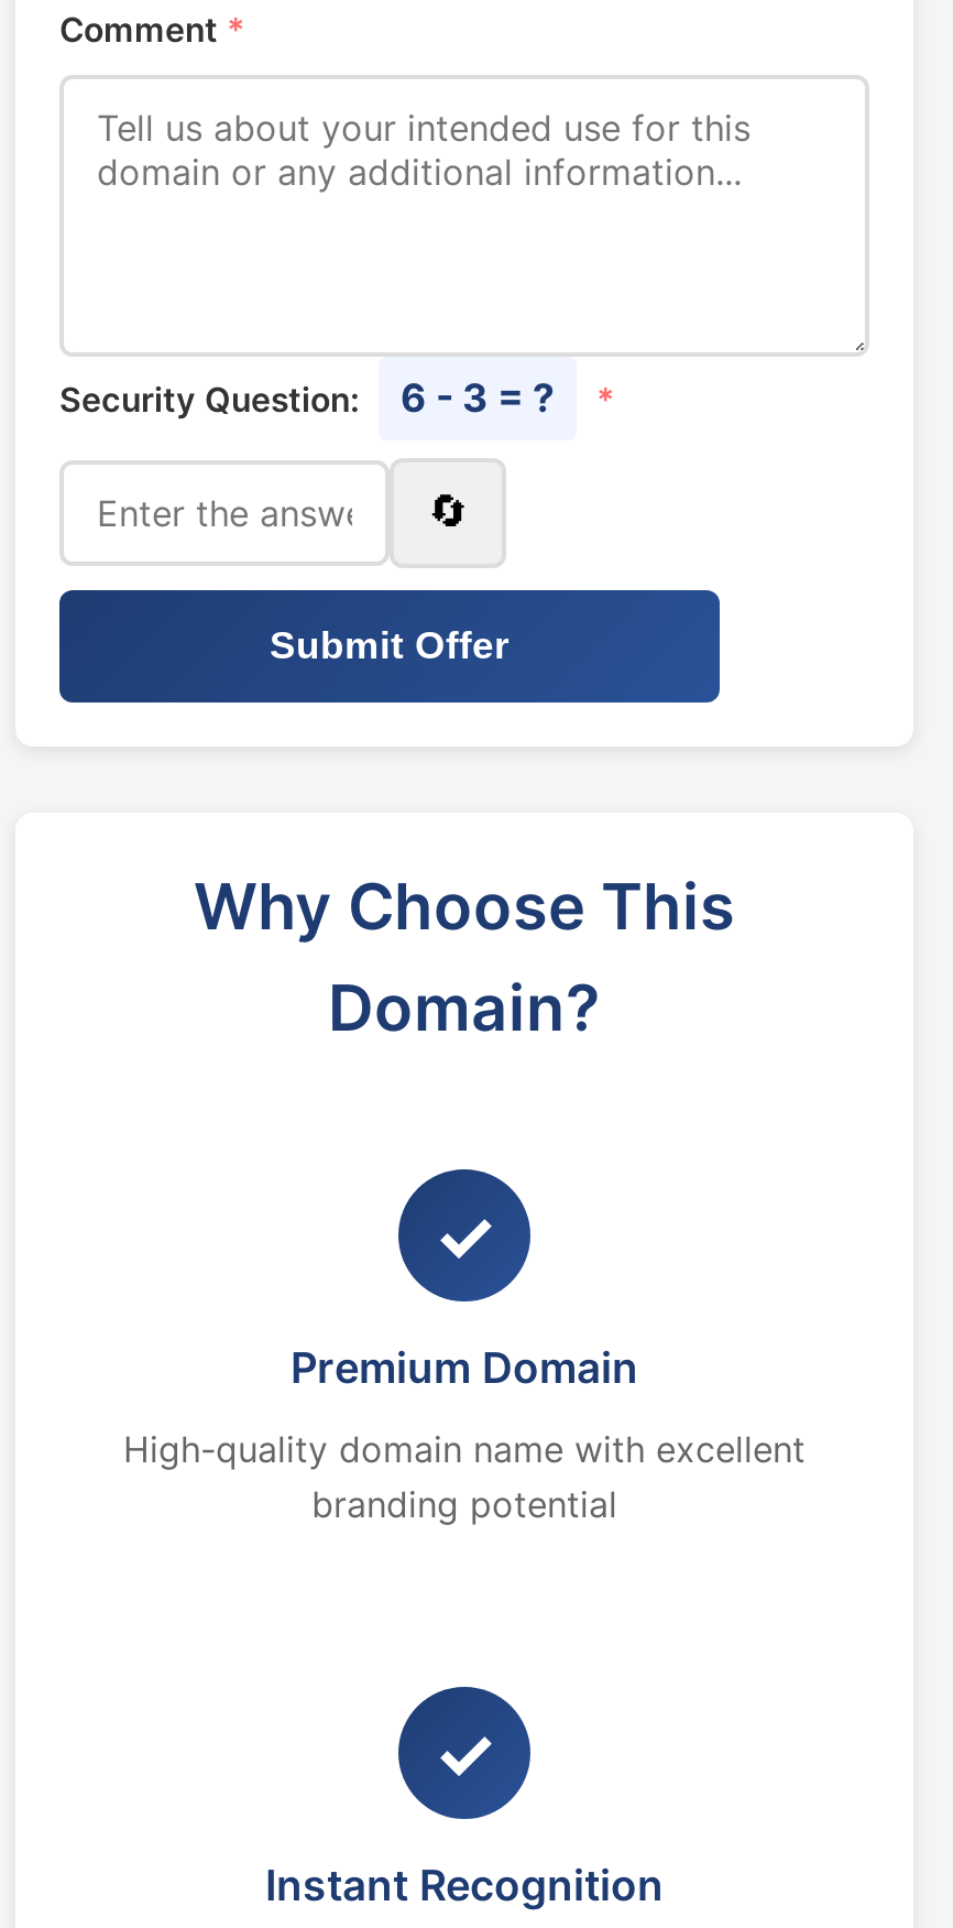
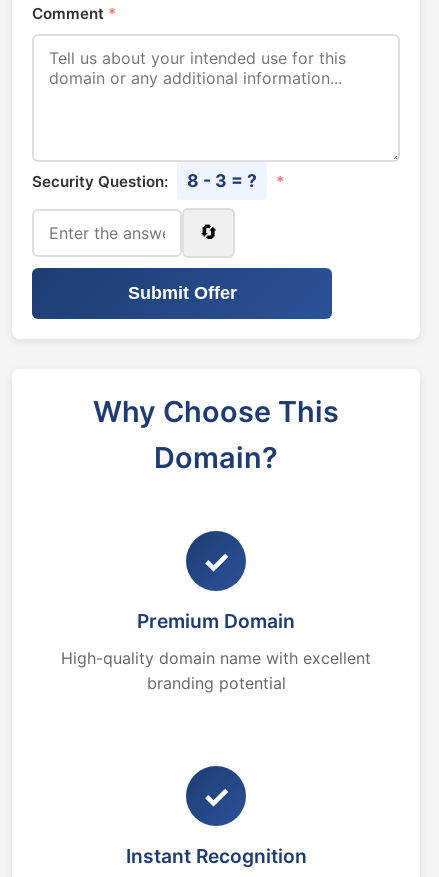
- 6 - 3 = ?
+ 8 - 3 = ?
